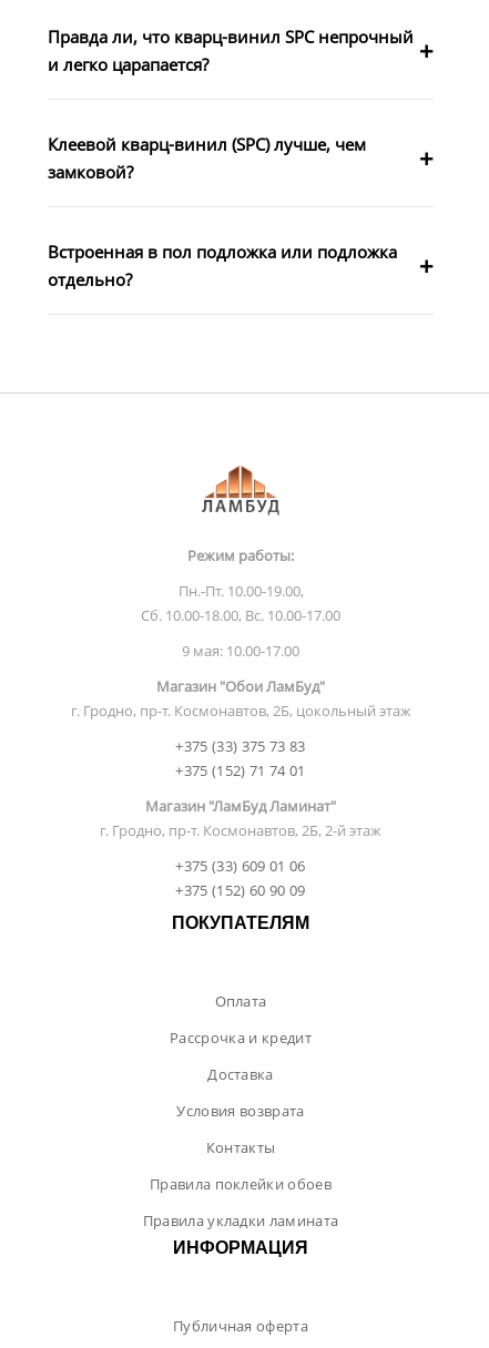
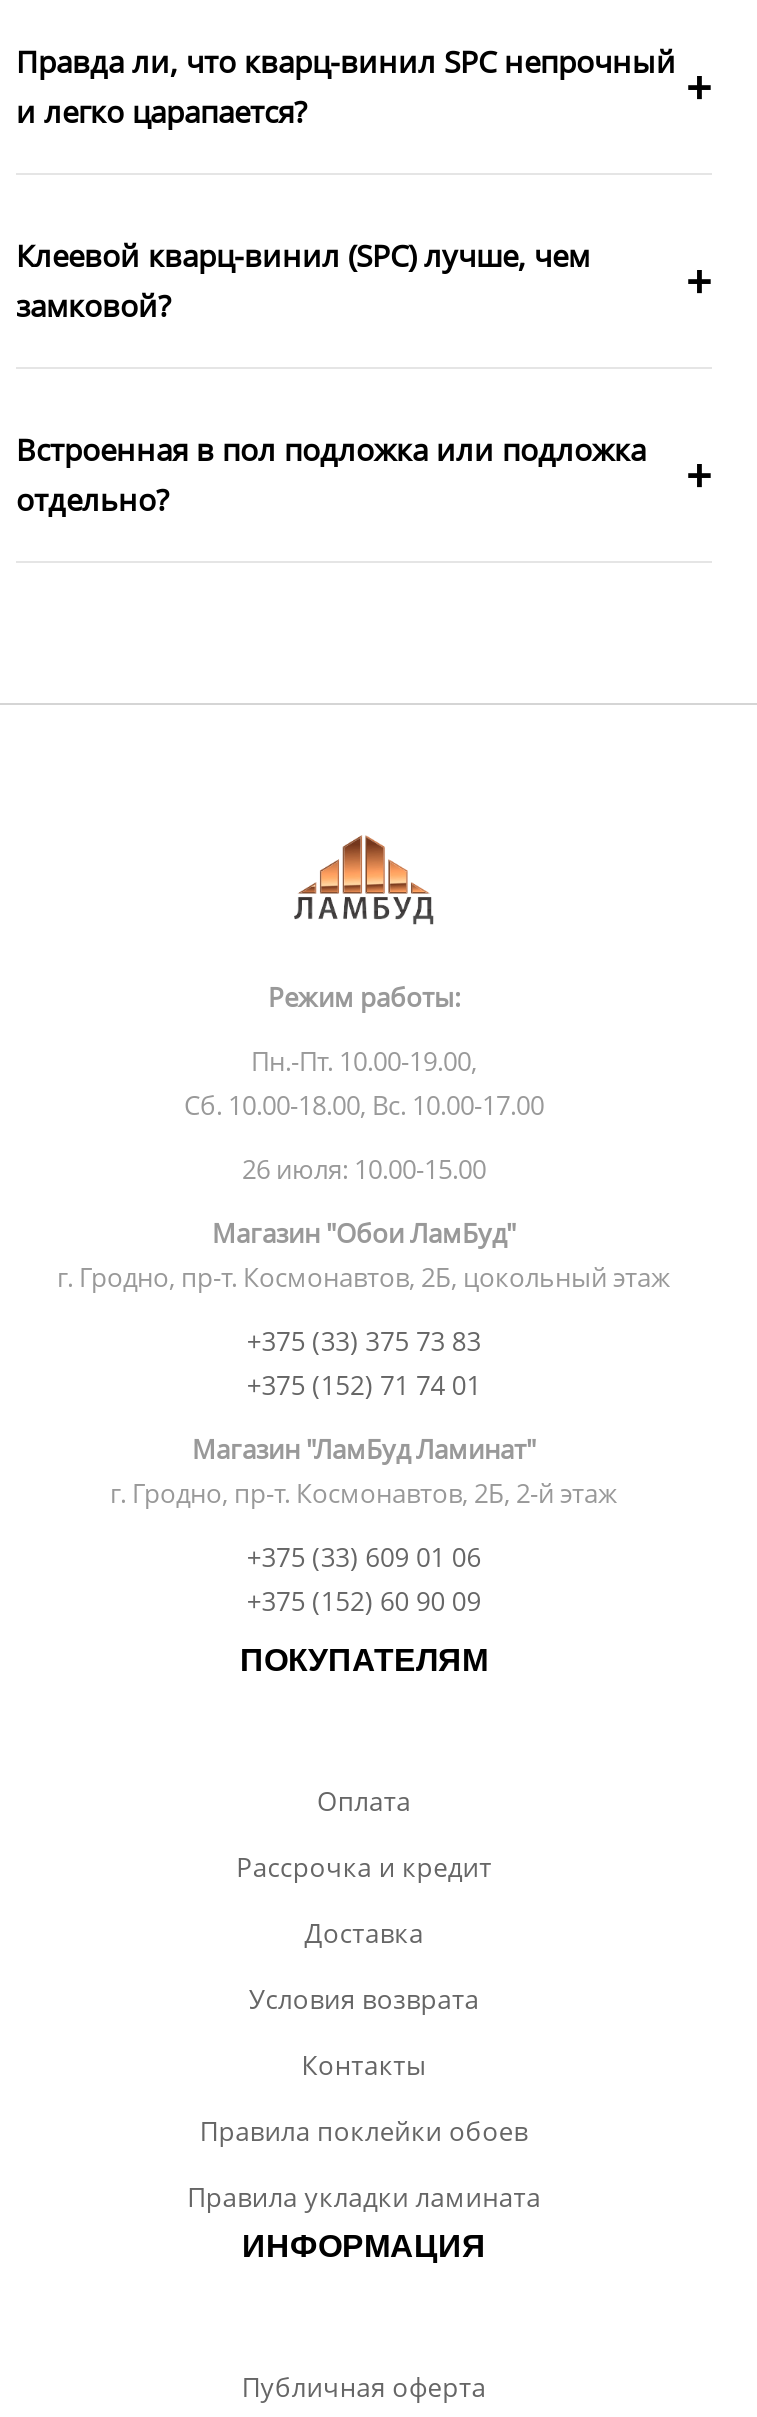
- 9 мая: 10.00-17.00
+ 26 июля: 10.00-15.00
